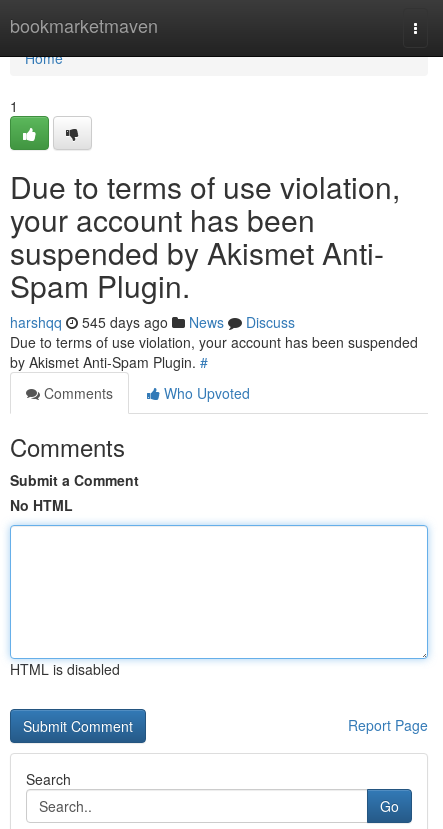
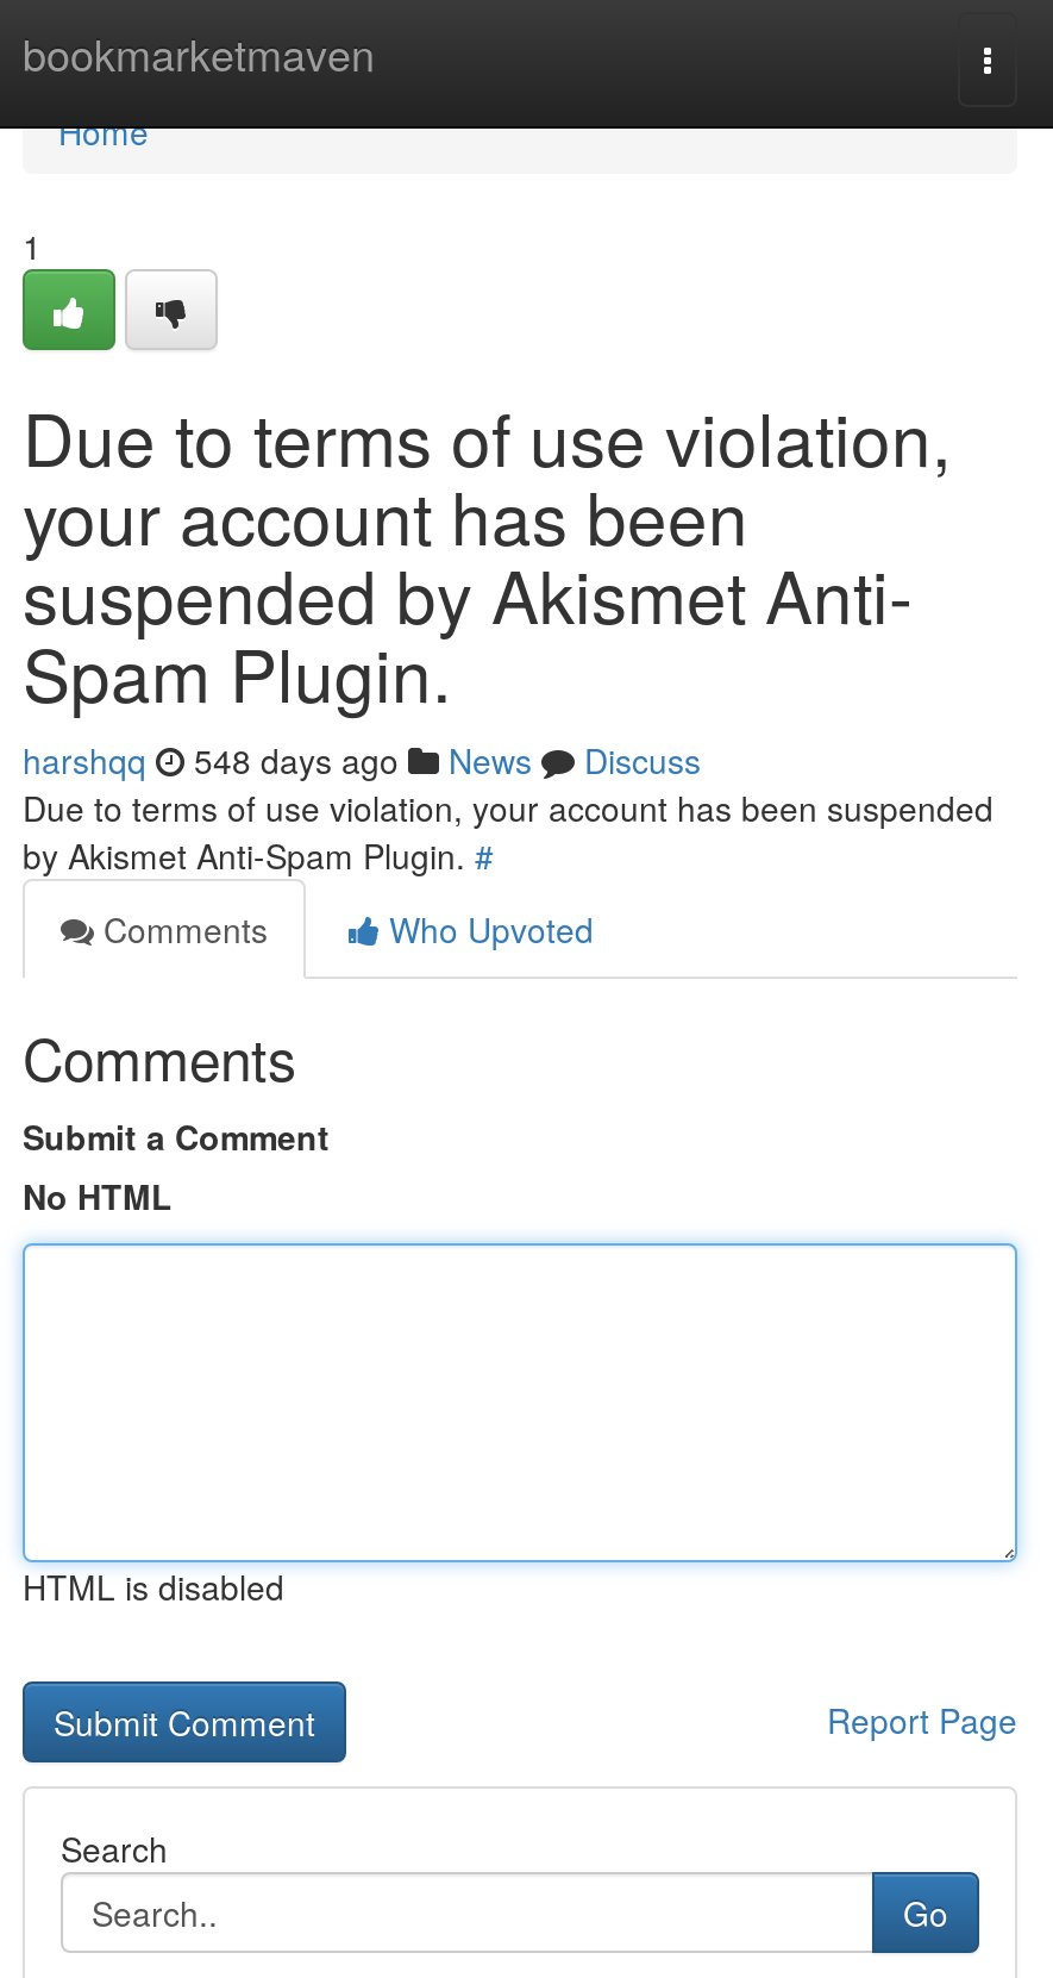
- harshqq 545 days ago News Discuss
+ harshqq 548 days ago News Discuss
